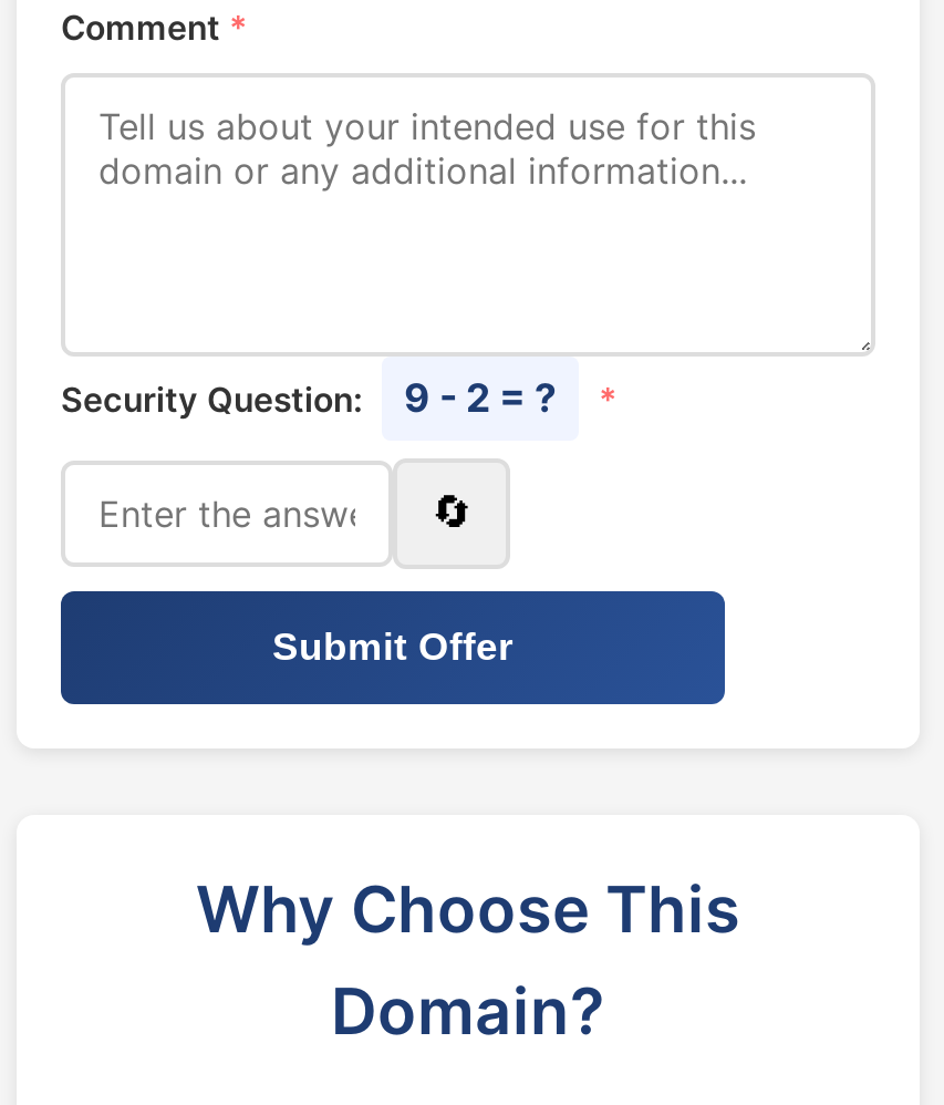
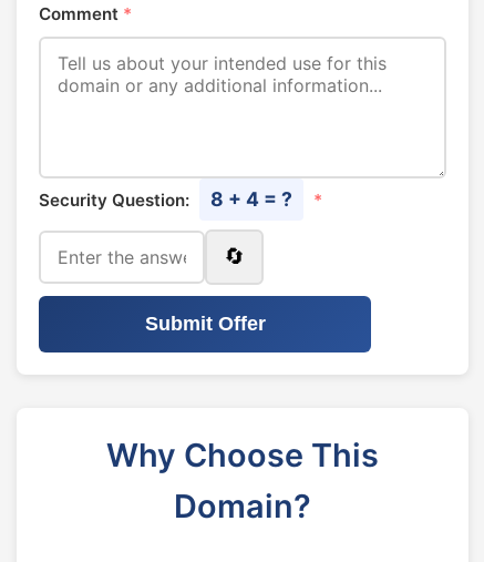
- 9 - 2 = ?
+ 8 + 4 = ?
